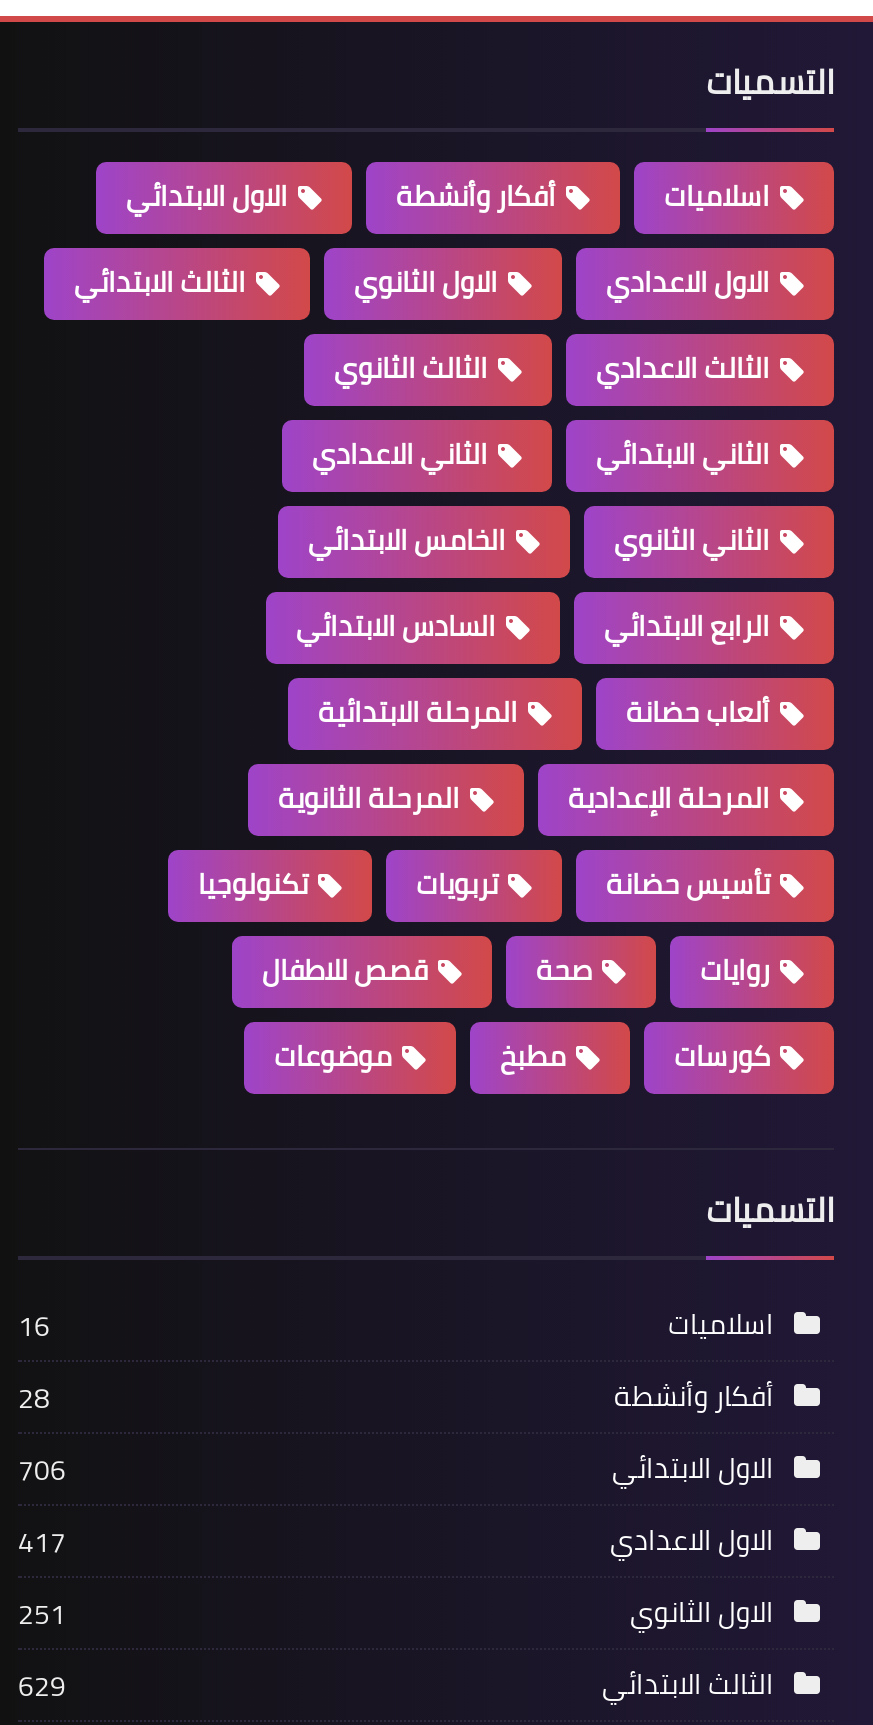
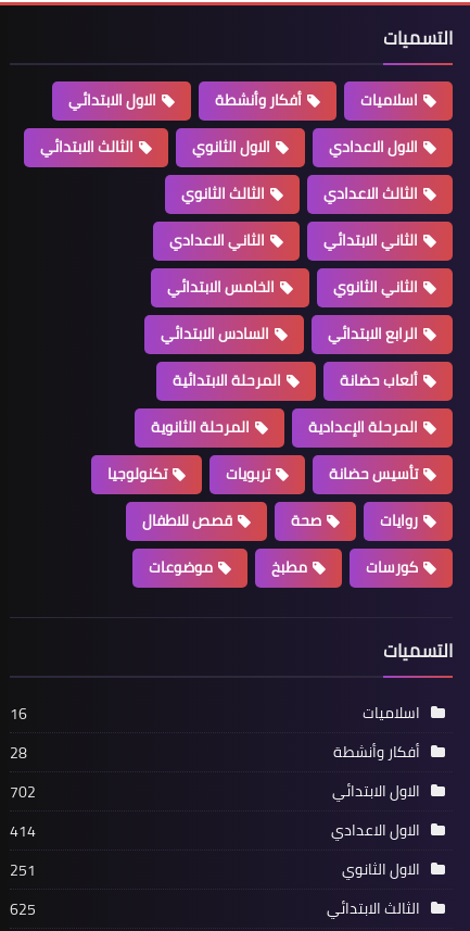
- 706
+ 702

- 417
+ 414

- 629
+ 625
